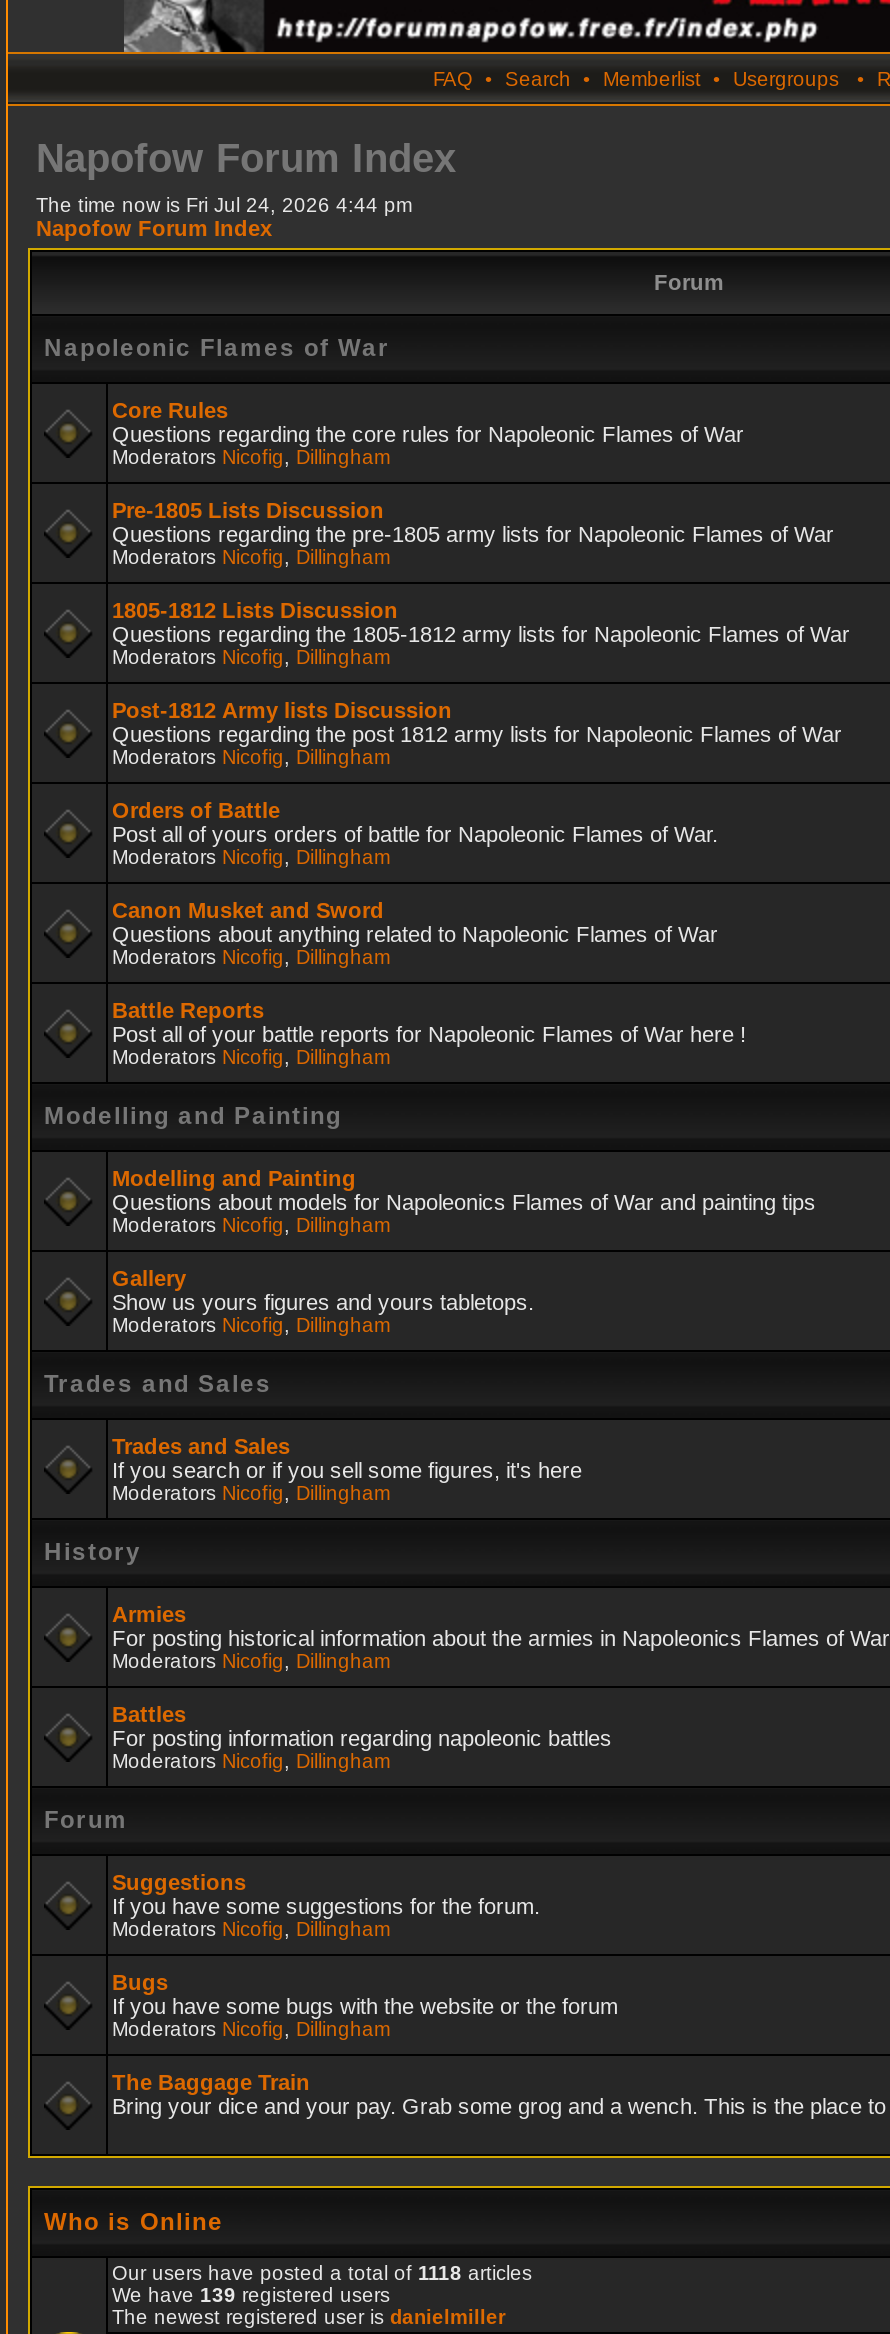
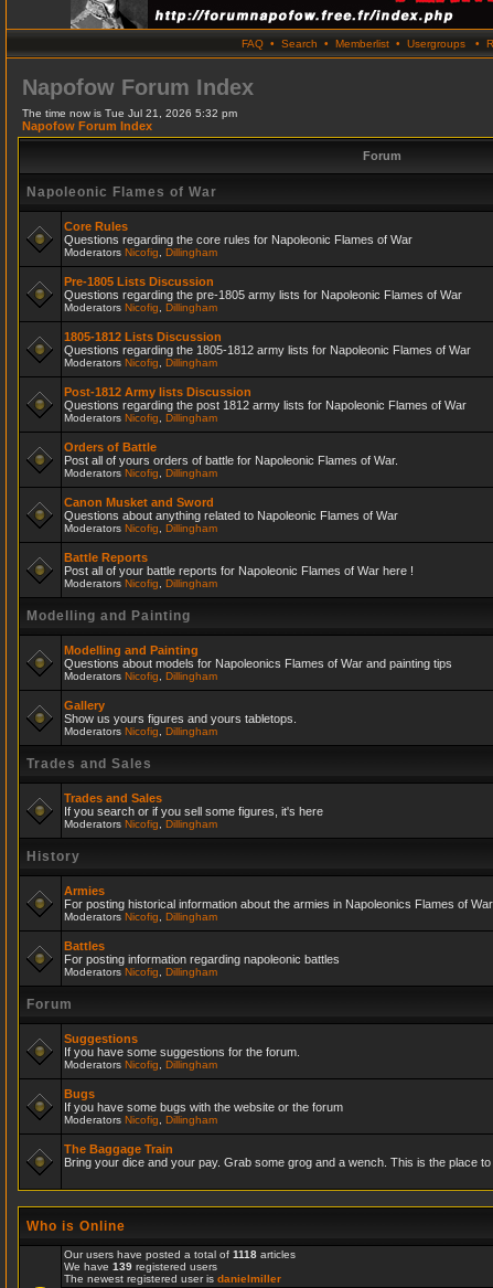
- The time now is Fri Jul 24, 2026 4:44 pm
+ The time now is Tue Jul 21, 2026 5:32 pm
